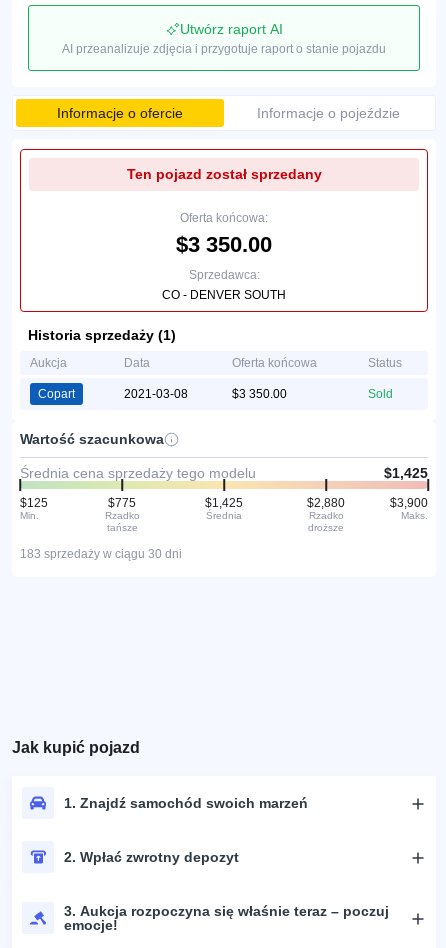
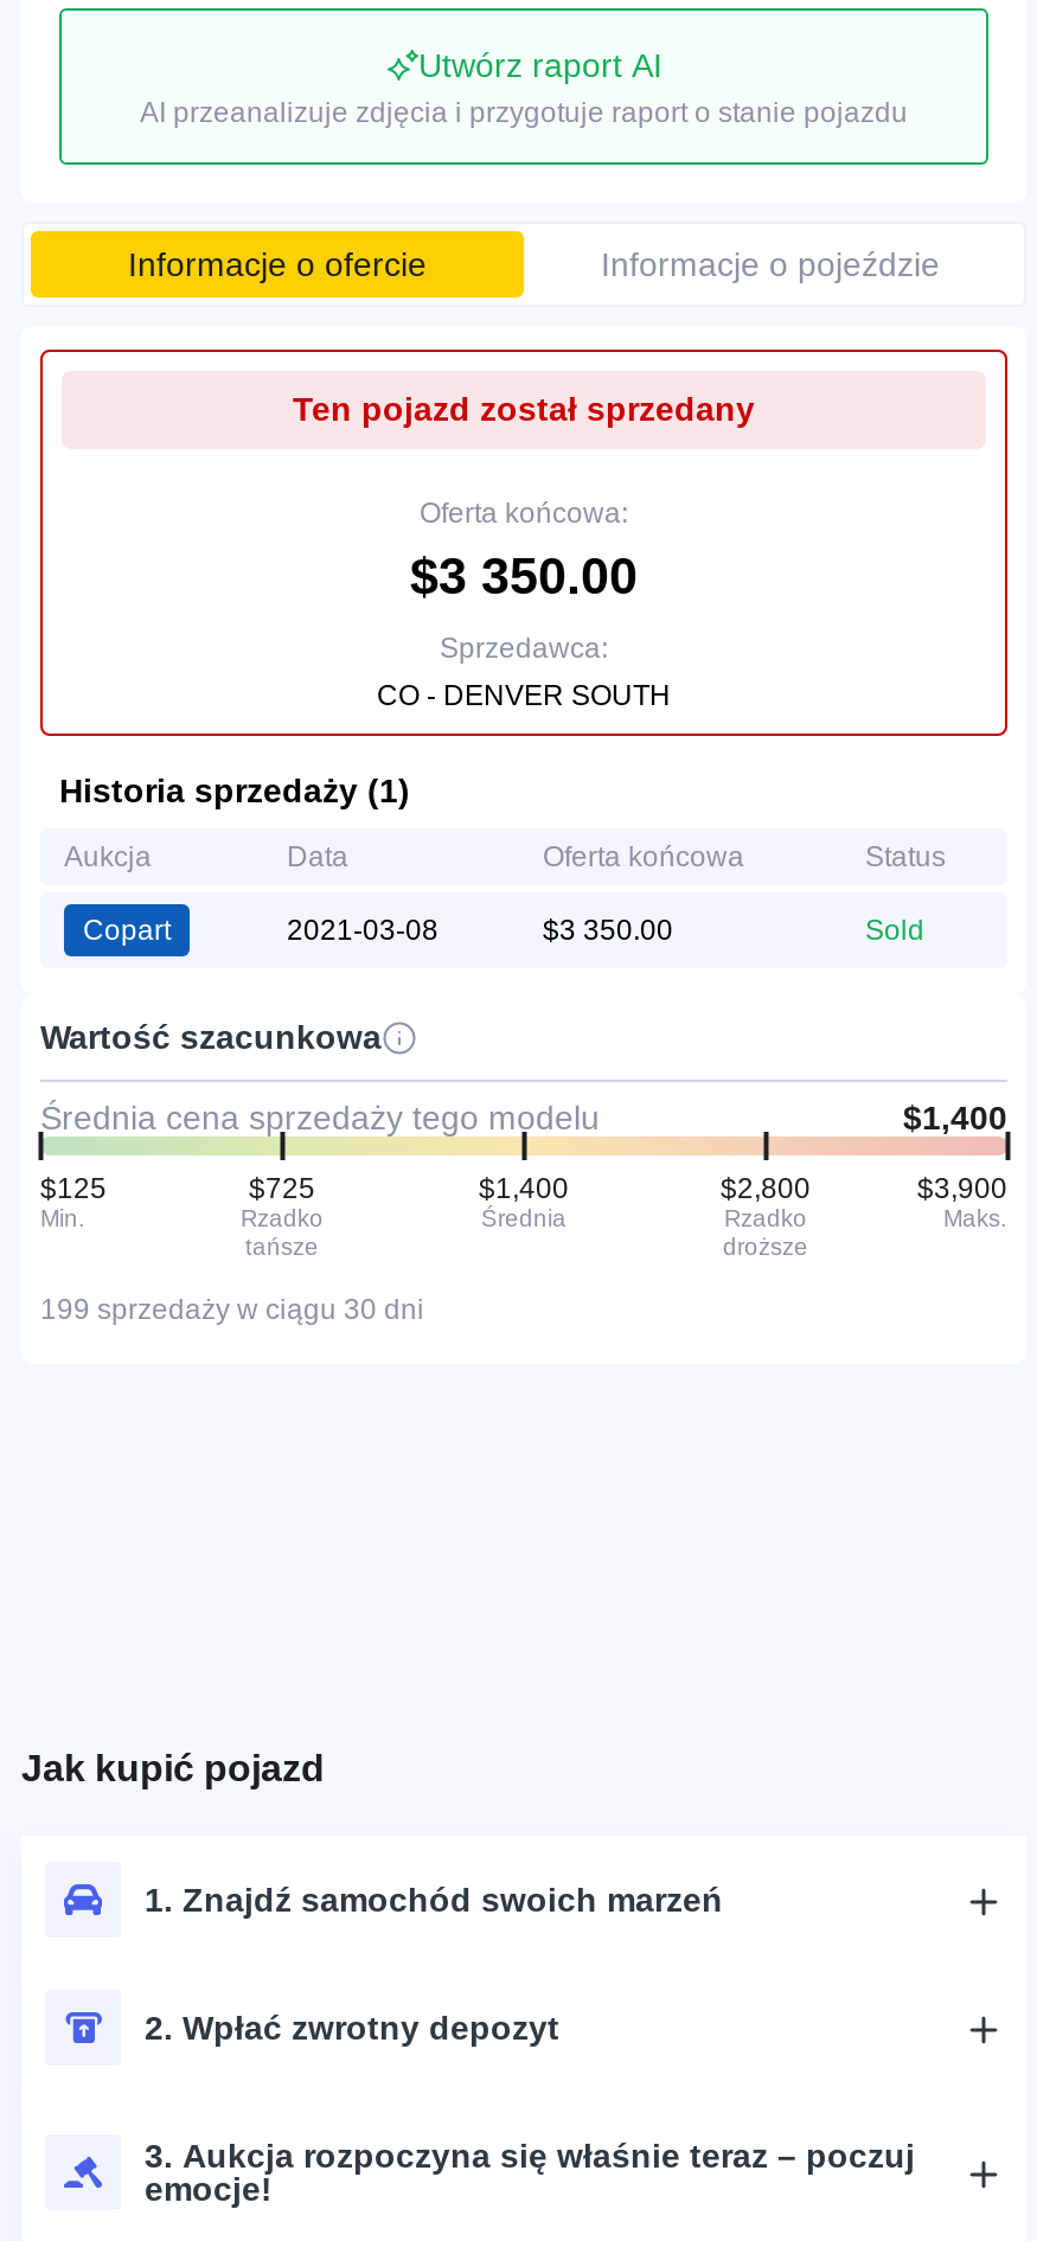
- $1,425
+ $1,400

- $775
+ $725

- $1,425
+ $1,400

- $2,880
+ $2,800

- 183 sprzedaży w ciągu 30 dni
+ 199 sprzedaży w ciągu 30 dni
